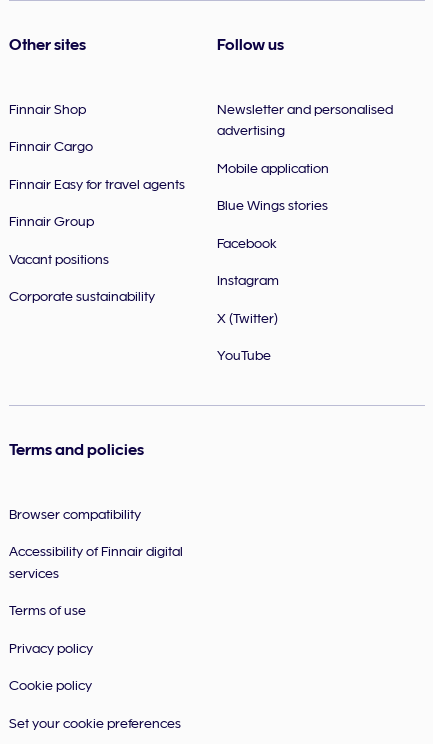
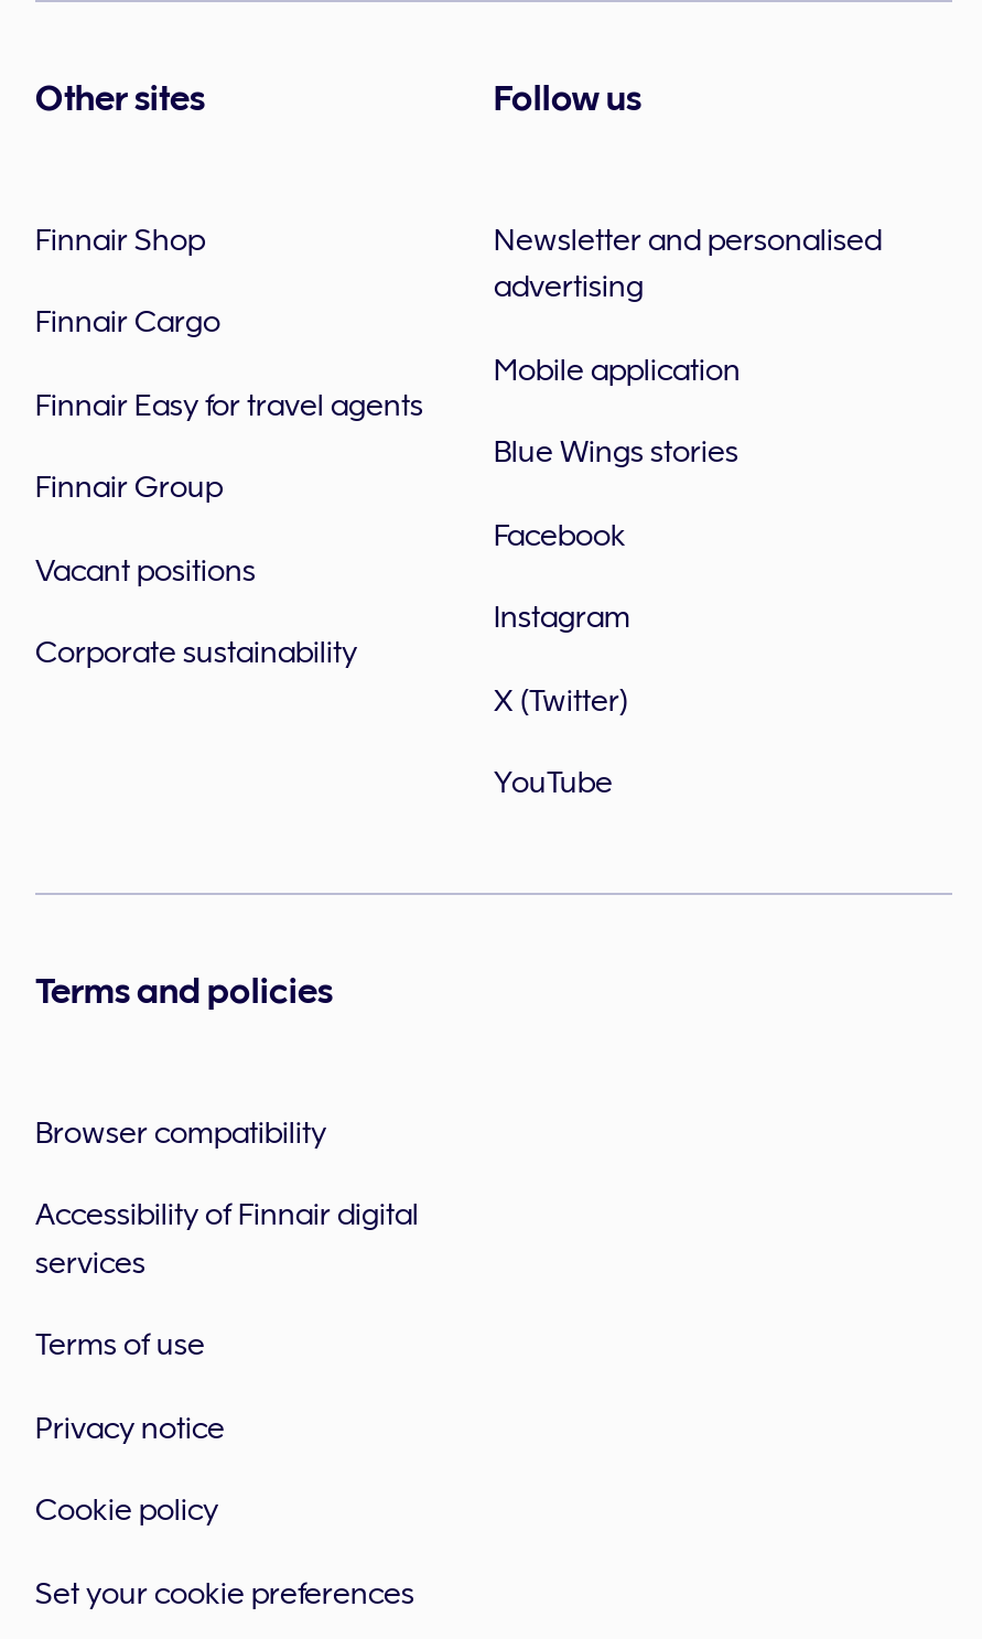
- Privacy policy
+ Privacy notice
